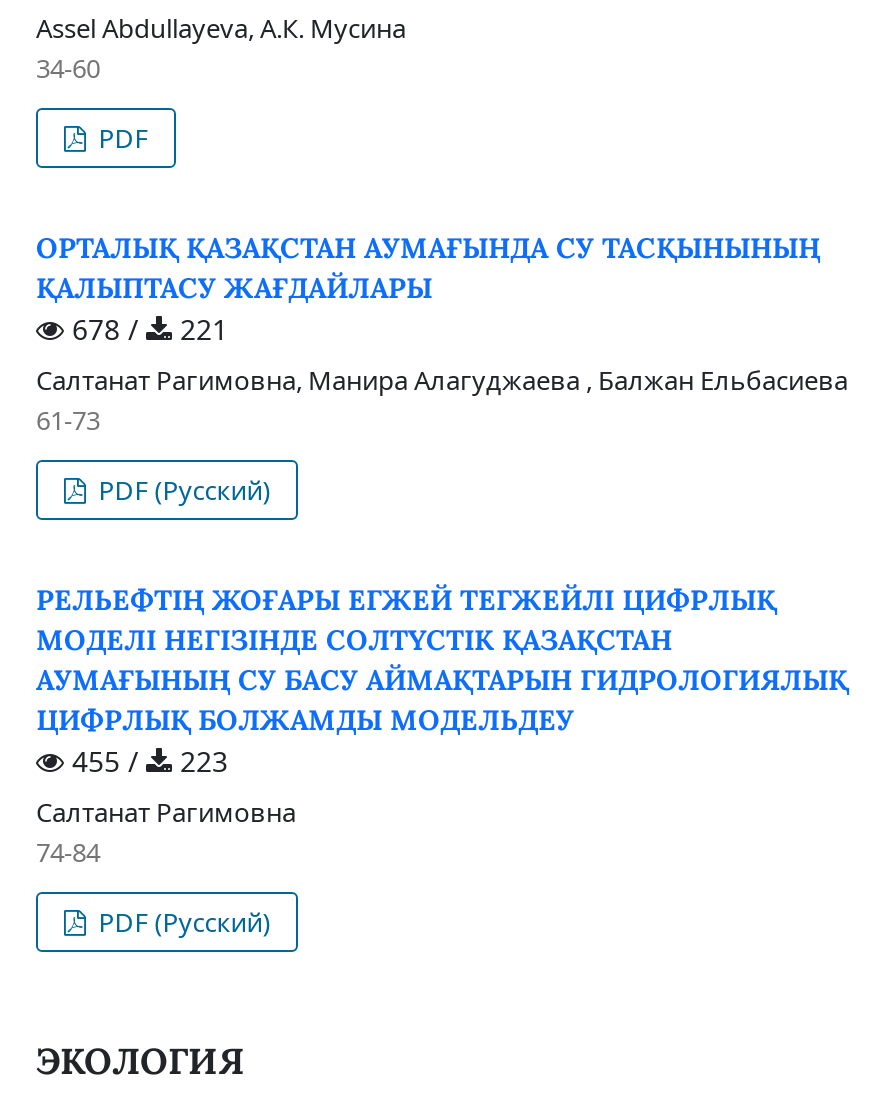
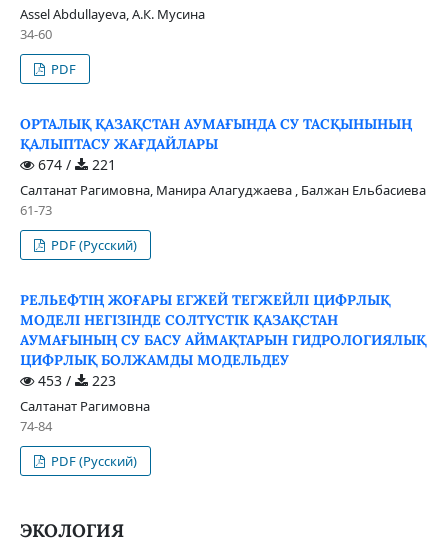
- 678 / 221
+ 674 / 221

- 455 / 223
+ 453 / 223
